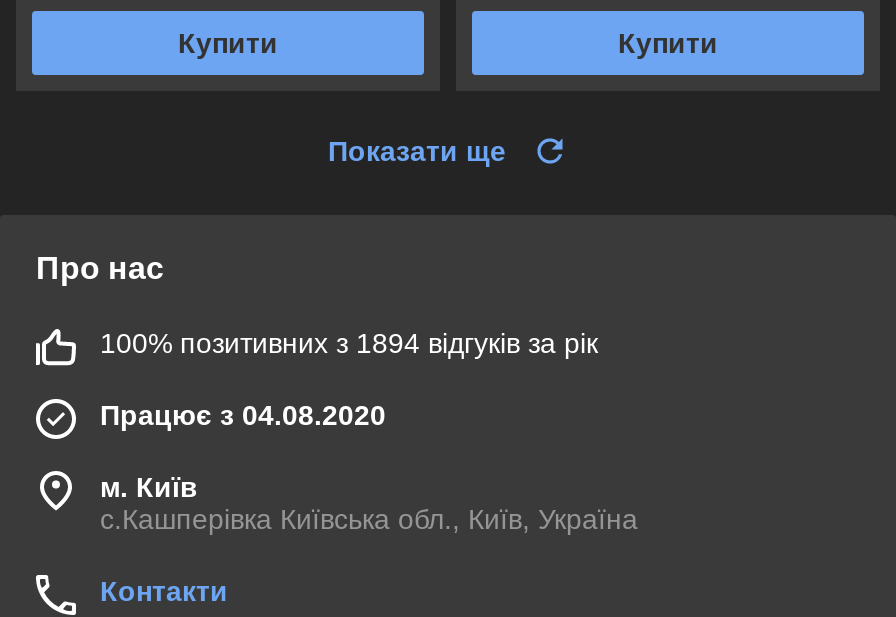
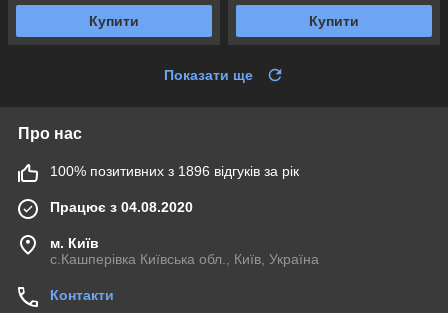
- 100% позитивних з 1894 відгуків за рік
+ 100% позитивних з 1896 відгуків за рік
